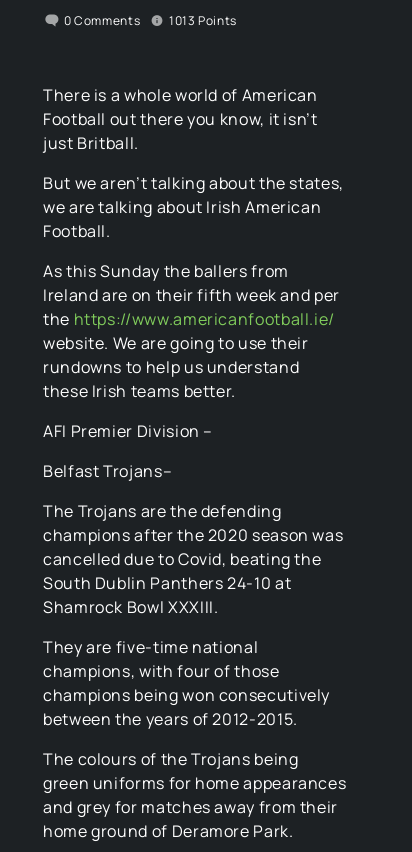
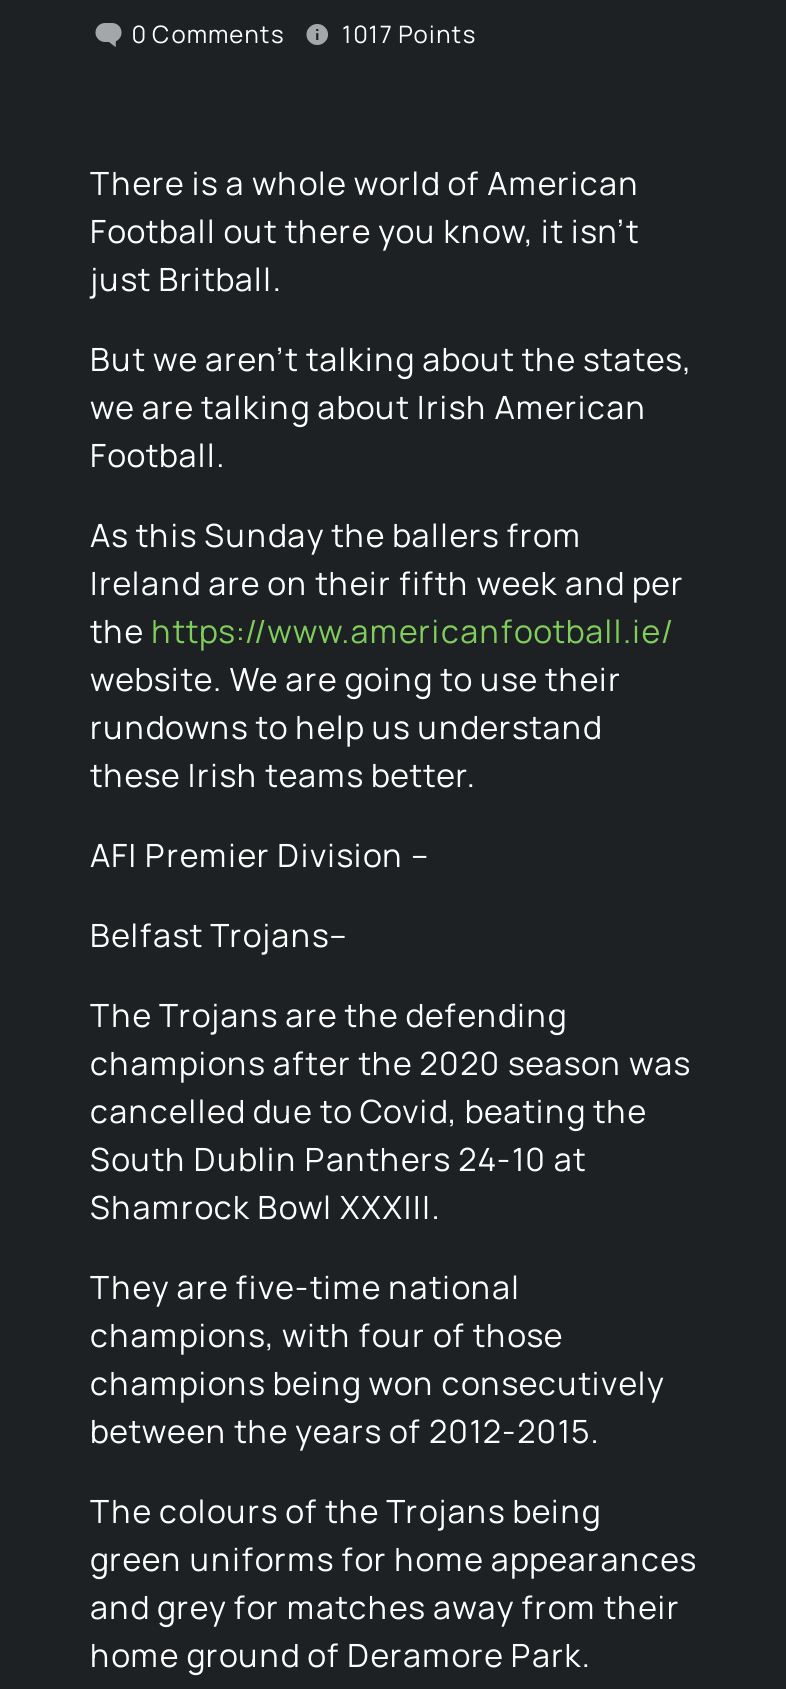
- 0 Comments 1013 Points
+ 0 Comments 1017 Points
